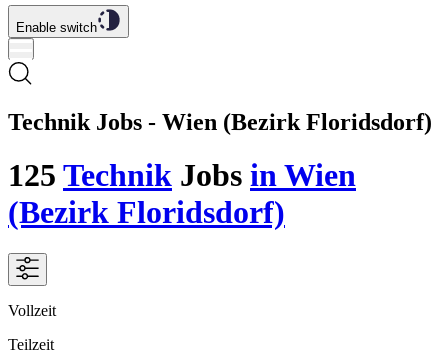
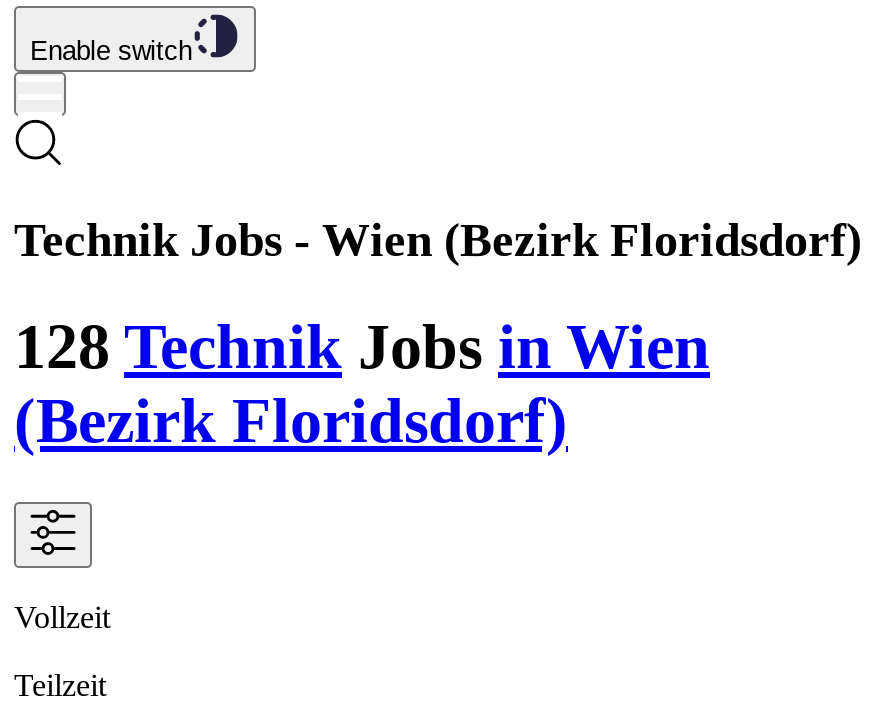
- 125 Technik Jobs in Wien
+ 128 Technik Jobs in Wien
